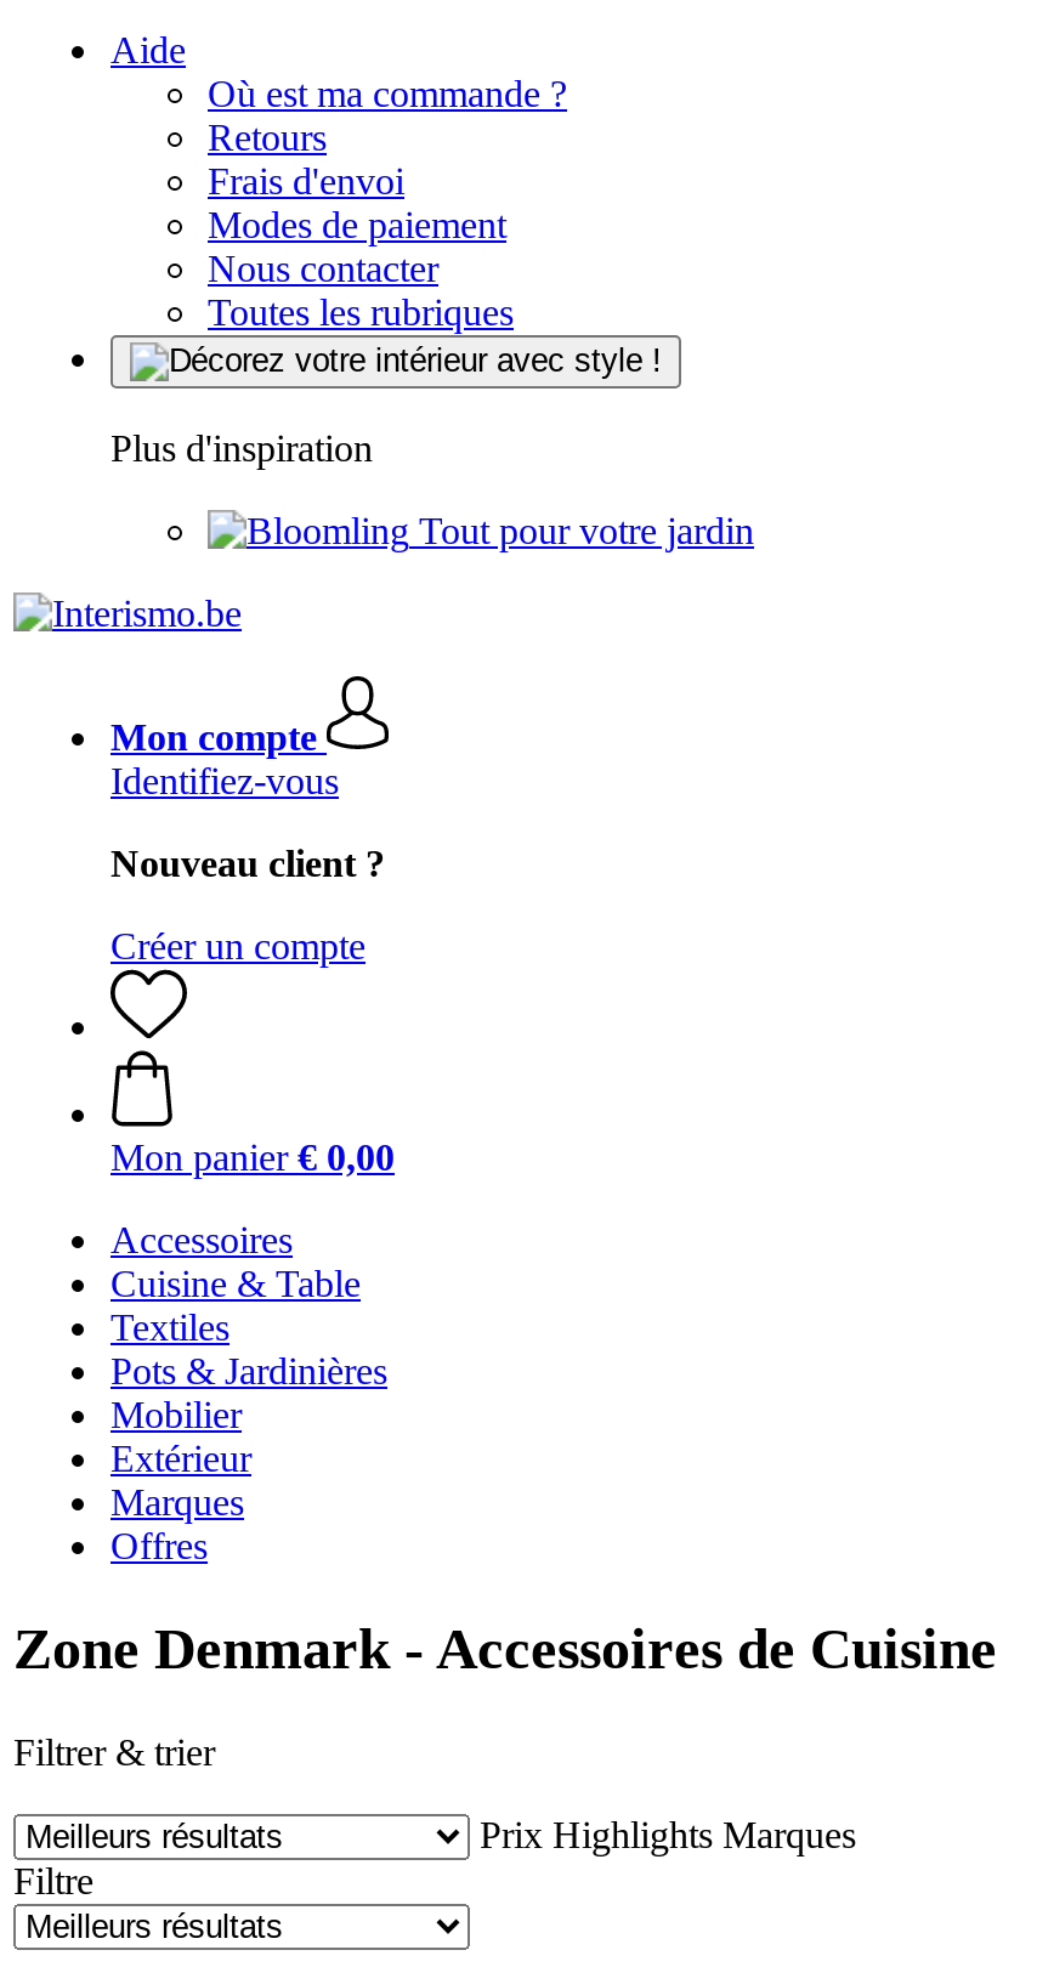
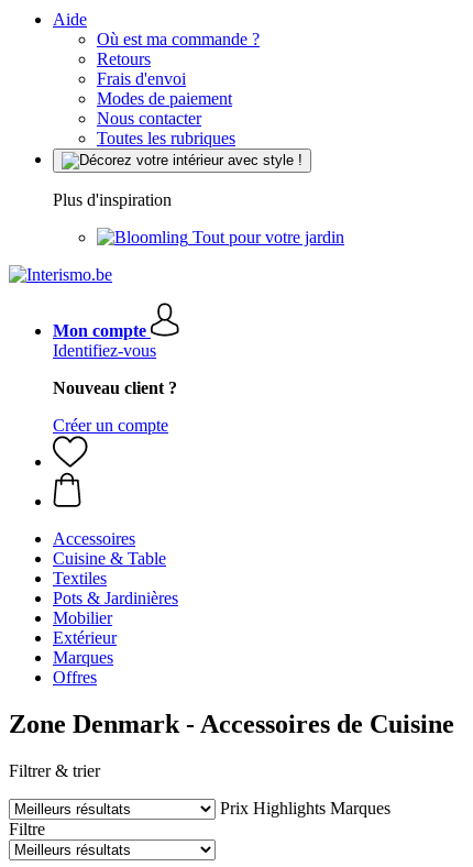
- Mon panier € 0,00
